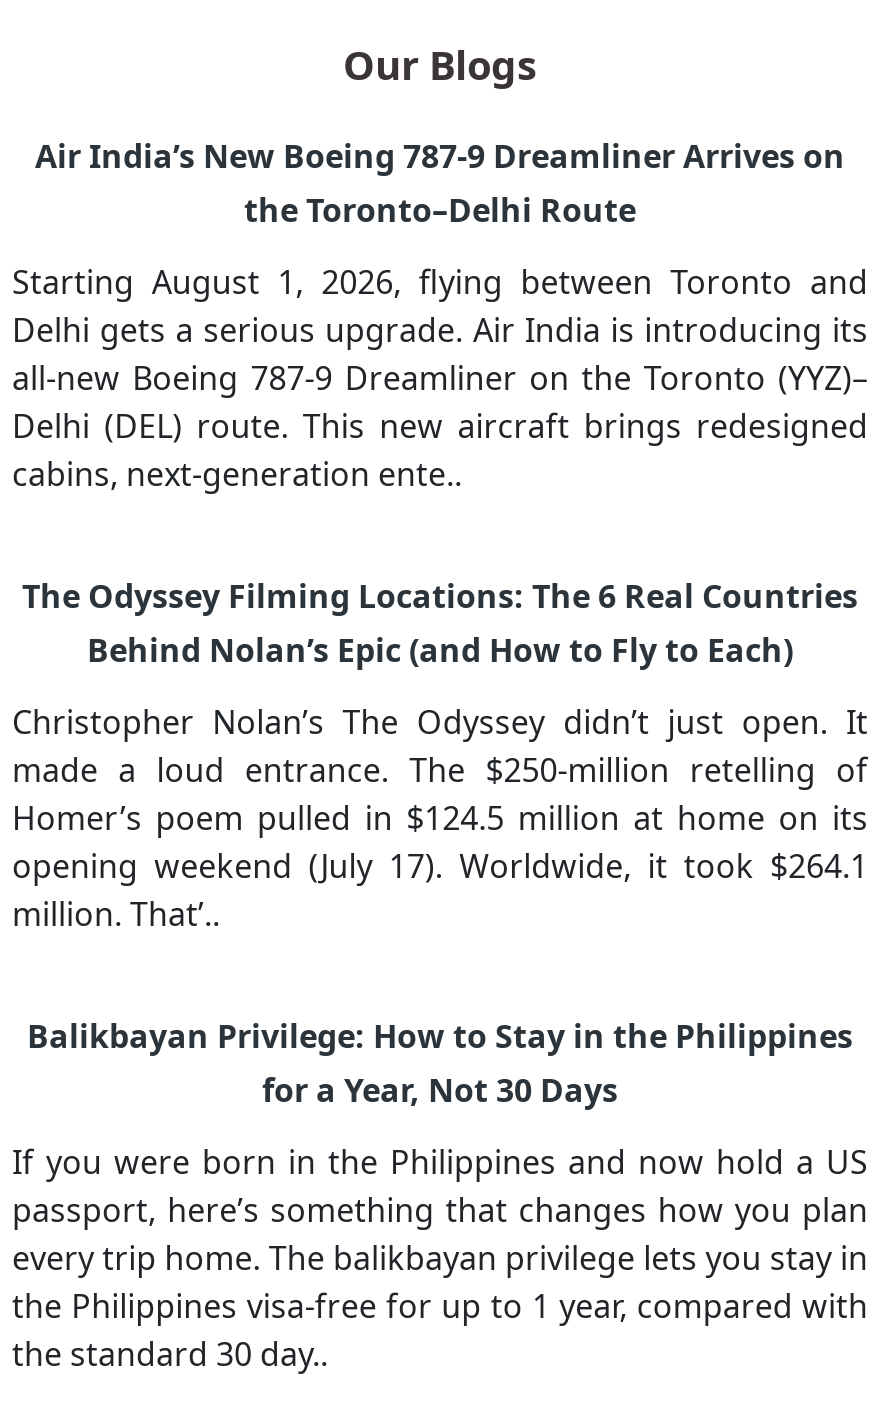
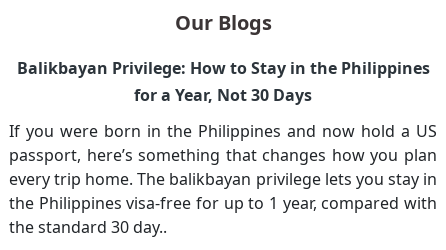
- Air India’s New Boeing 787-9 Dreamliner Arrives on
- the Toronto–Delhi Route
- Starting August 1, 2026, flying between Toronto and
- Delhi gets a serious upgrade. Air India is introducing its
- all-new Boeing 787-9 Dreamliner on the Toronto (YYZ)–
- Delhi (DEL) route. This new aircraft brings redesigned
- cabins, next-generation ente..
- The Odyssey Filming Locations: The 6 Real Countries
- Behind Nolan’s Epic (and How to Fly to Each)
- Christopher Nolan’s The Odyssey didn’t just open. It
- made a loud entrance. The $250-million retelling of
- Homer’s poem pulled in $124.5 million at home on its
- opening weekend (July 17). Worldwide, it took $264.1
- million. That’..
